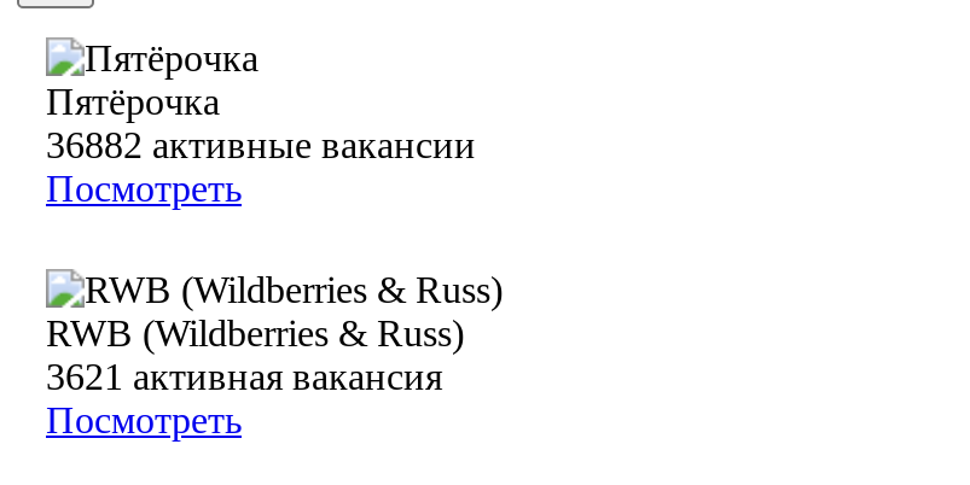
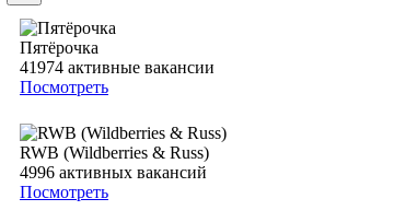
- 36882 активные вакансии
+ 41974 активные вакансии

- 3621 активная вакансия
+ 4996 активных вакансий
